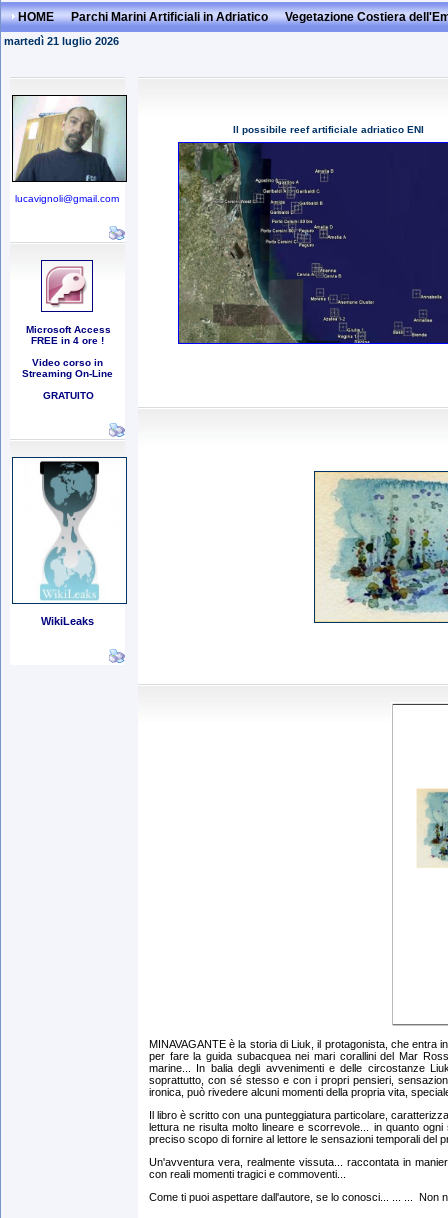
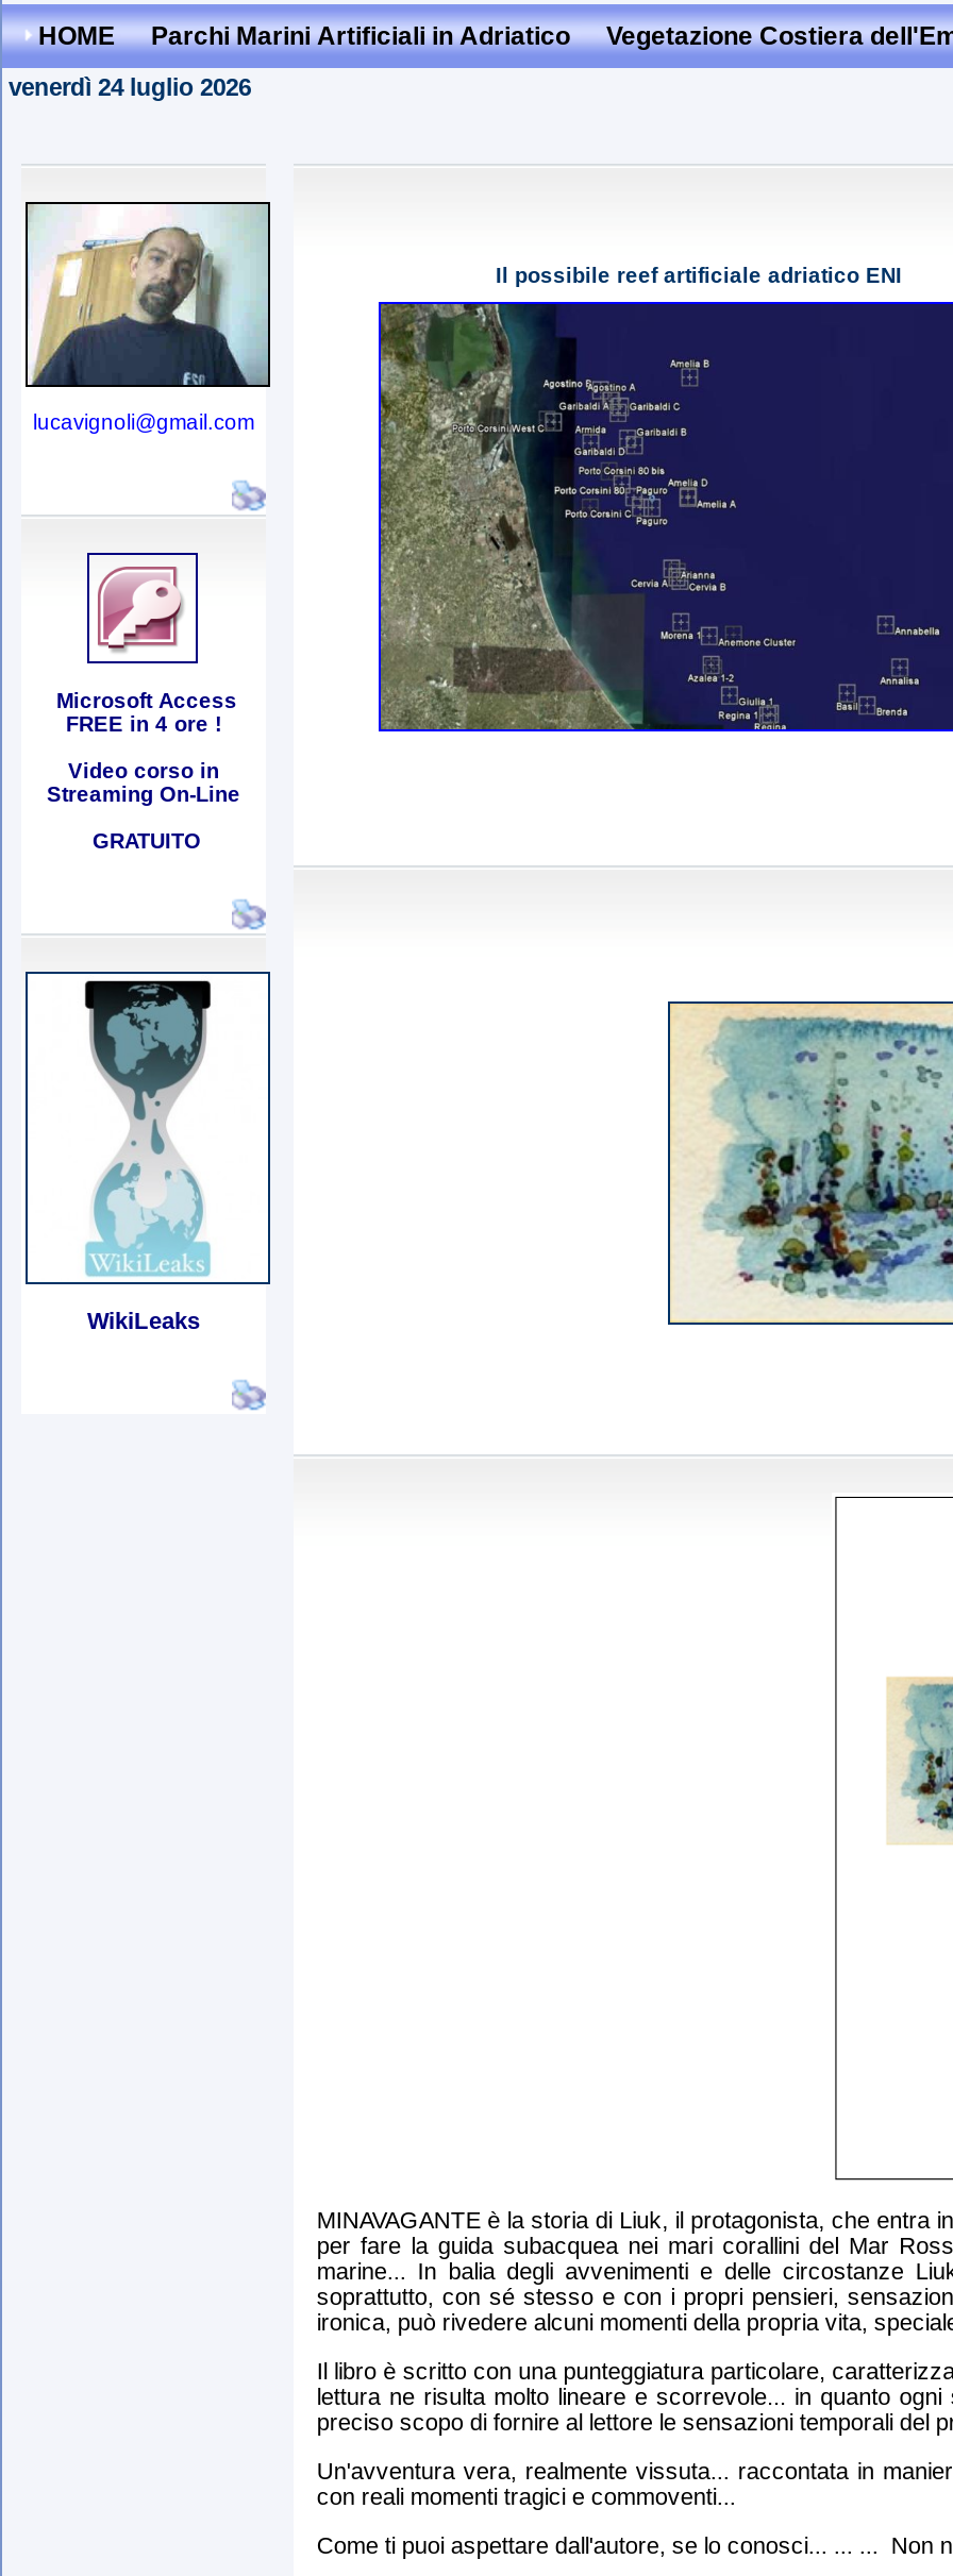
- martedì 21 luglio 2026
+ venerdì 24 luglio 2026
